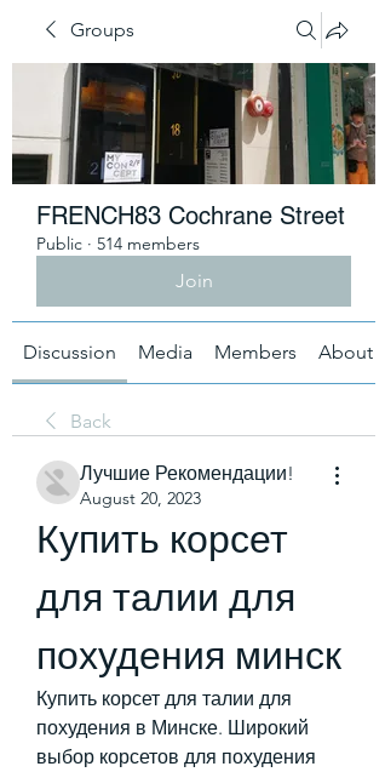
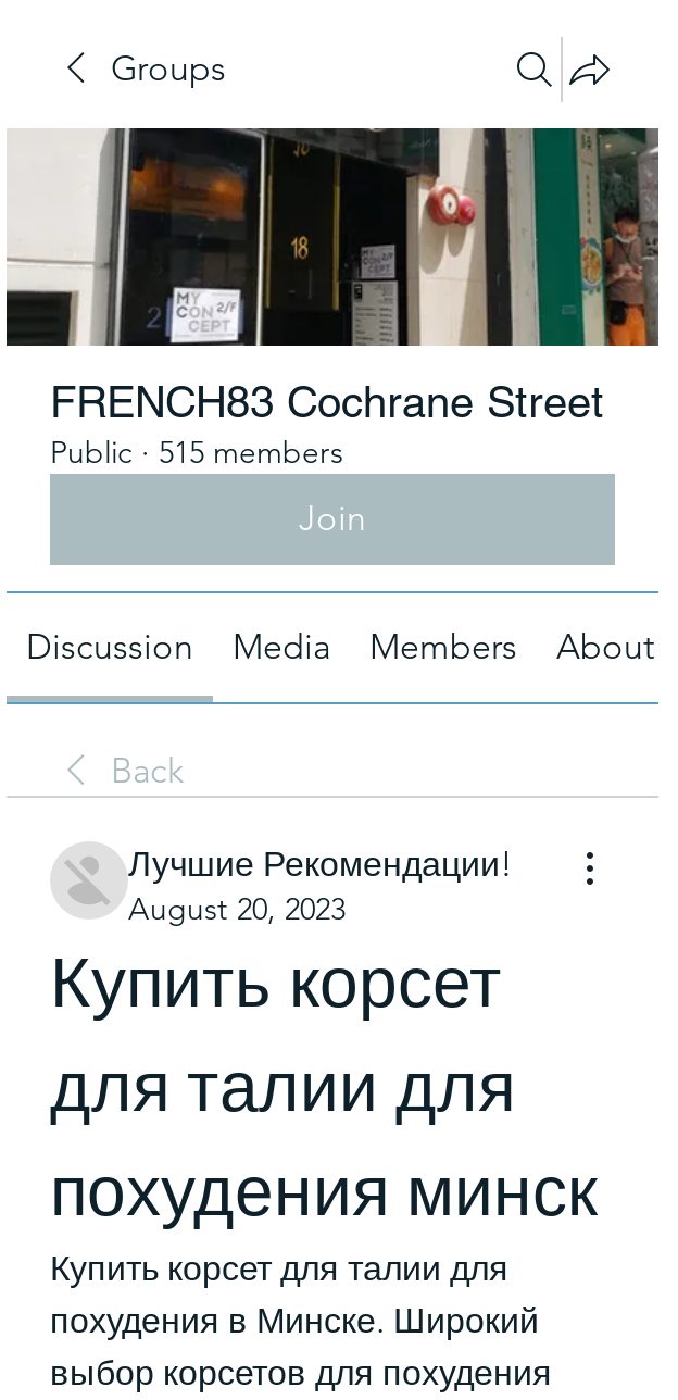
- Public · 514 members
+ Public · 515 members
